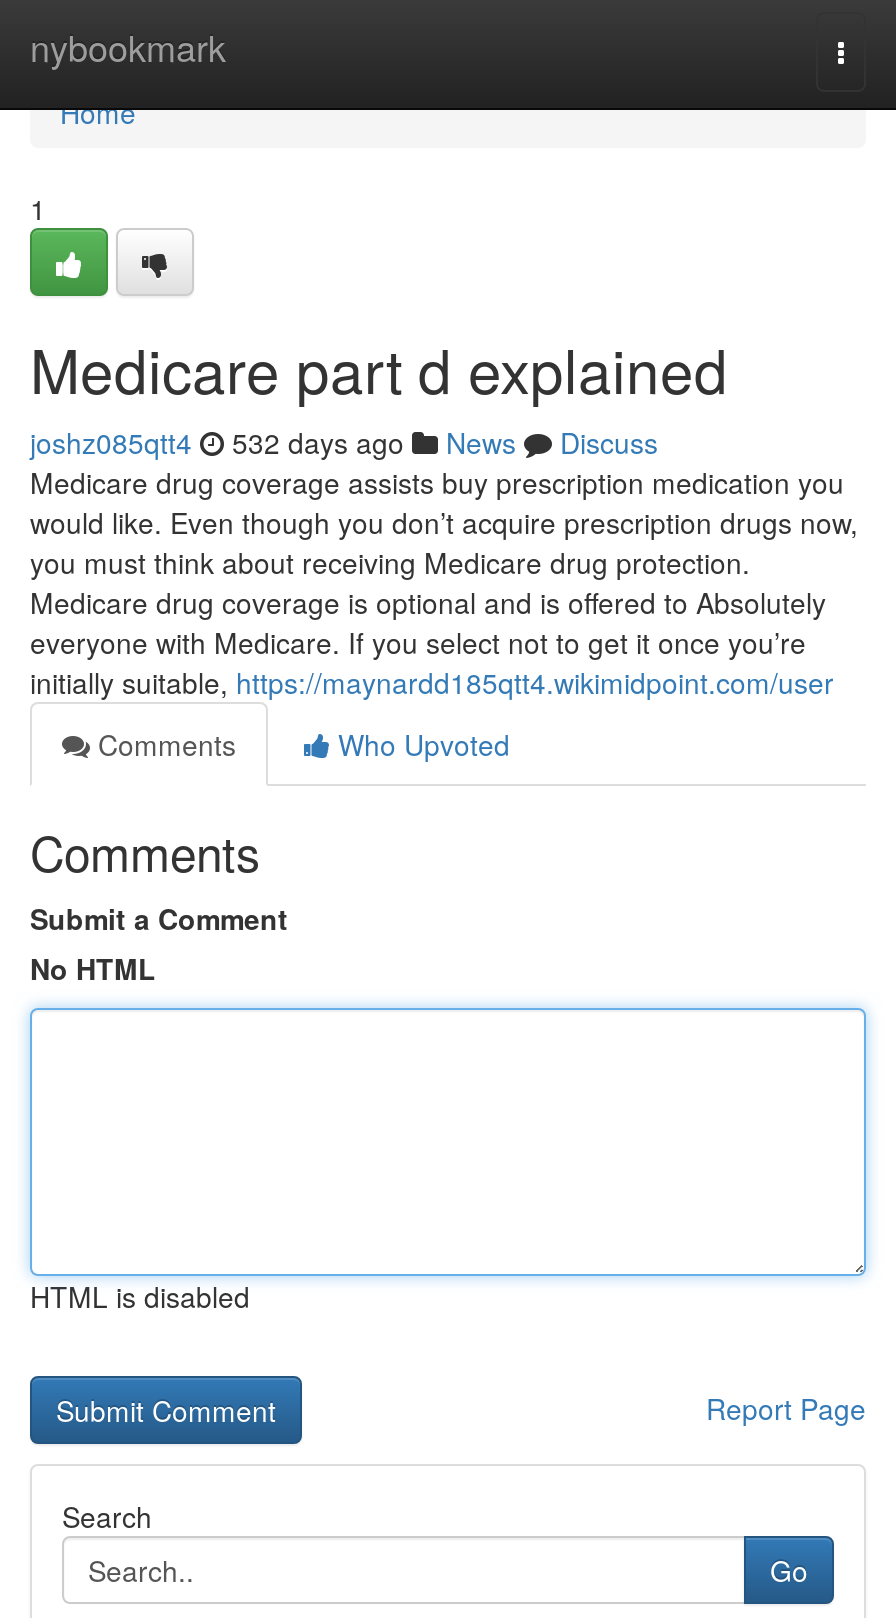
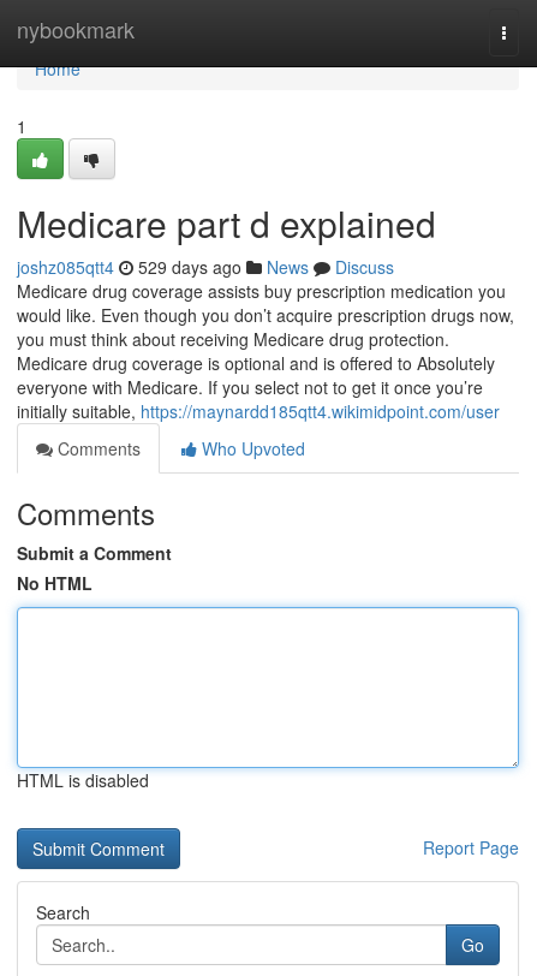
- joshz085qtt4 532 days ago News Discuss
+ joshz085qtt4 529 days ago News Discuss
